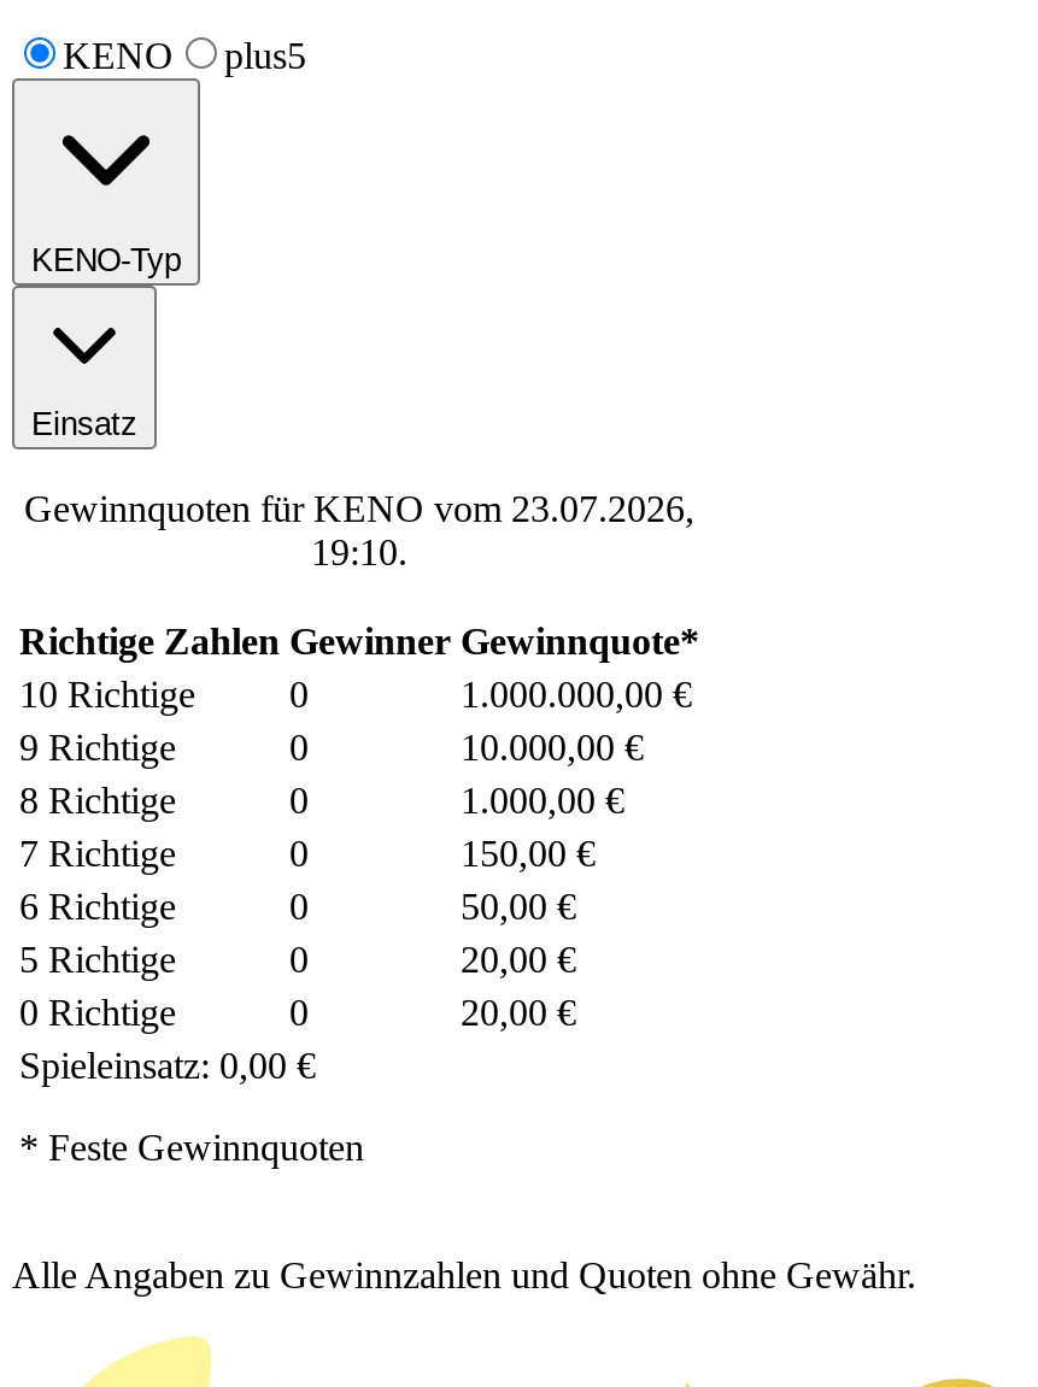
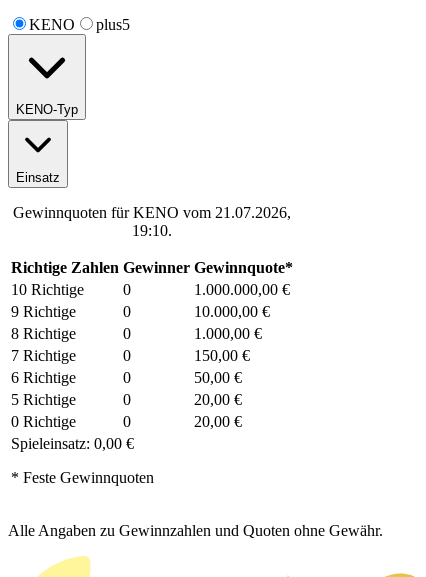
- Gewinnquoten für KENO vom 23.07.2026,
+ Gewinnquoten für KENO vom 21.07.2026,
